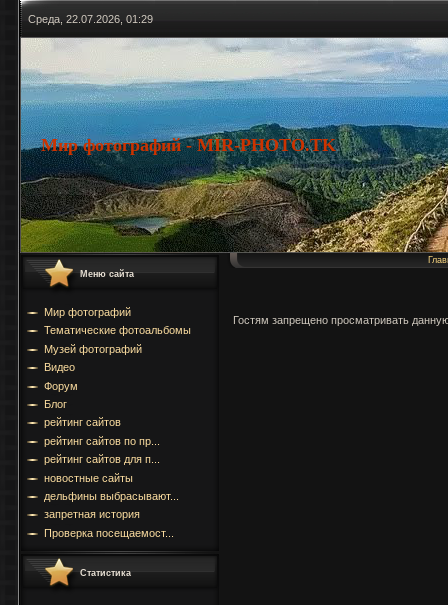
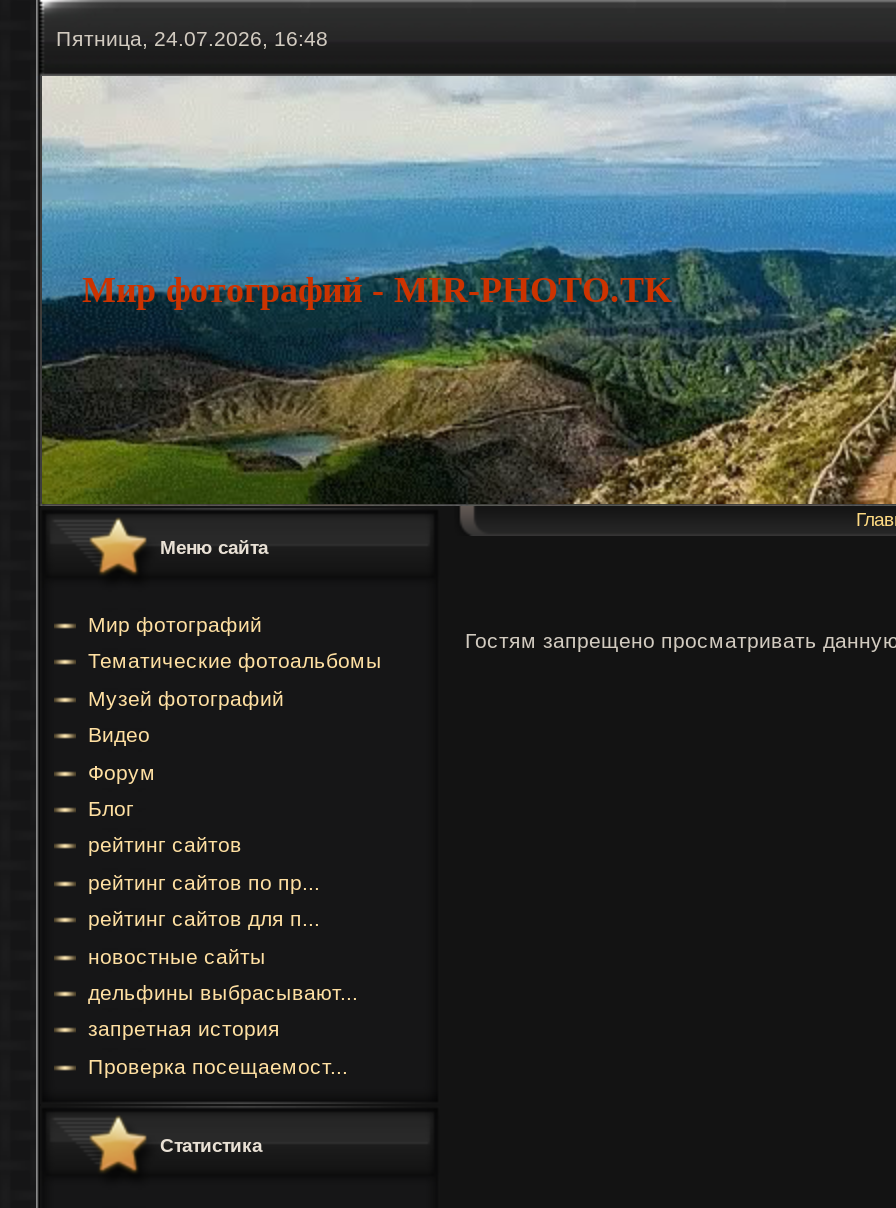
- Среда, 22.07.2026, 01:29
+ Пятница, 24.07.2026, 16:48
